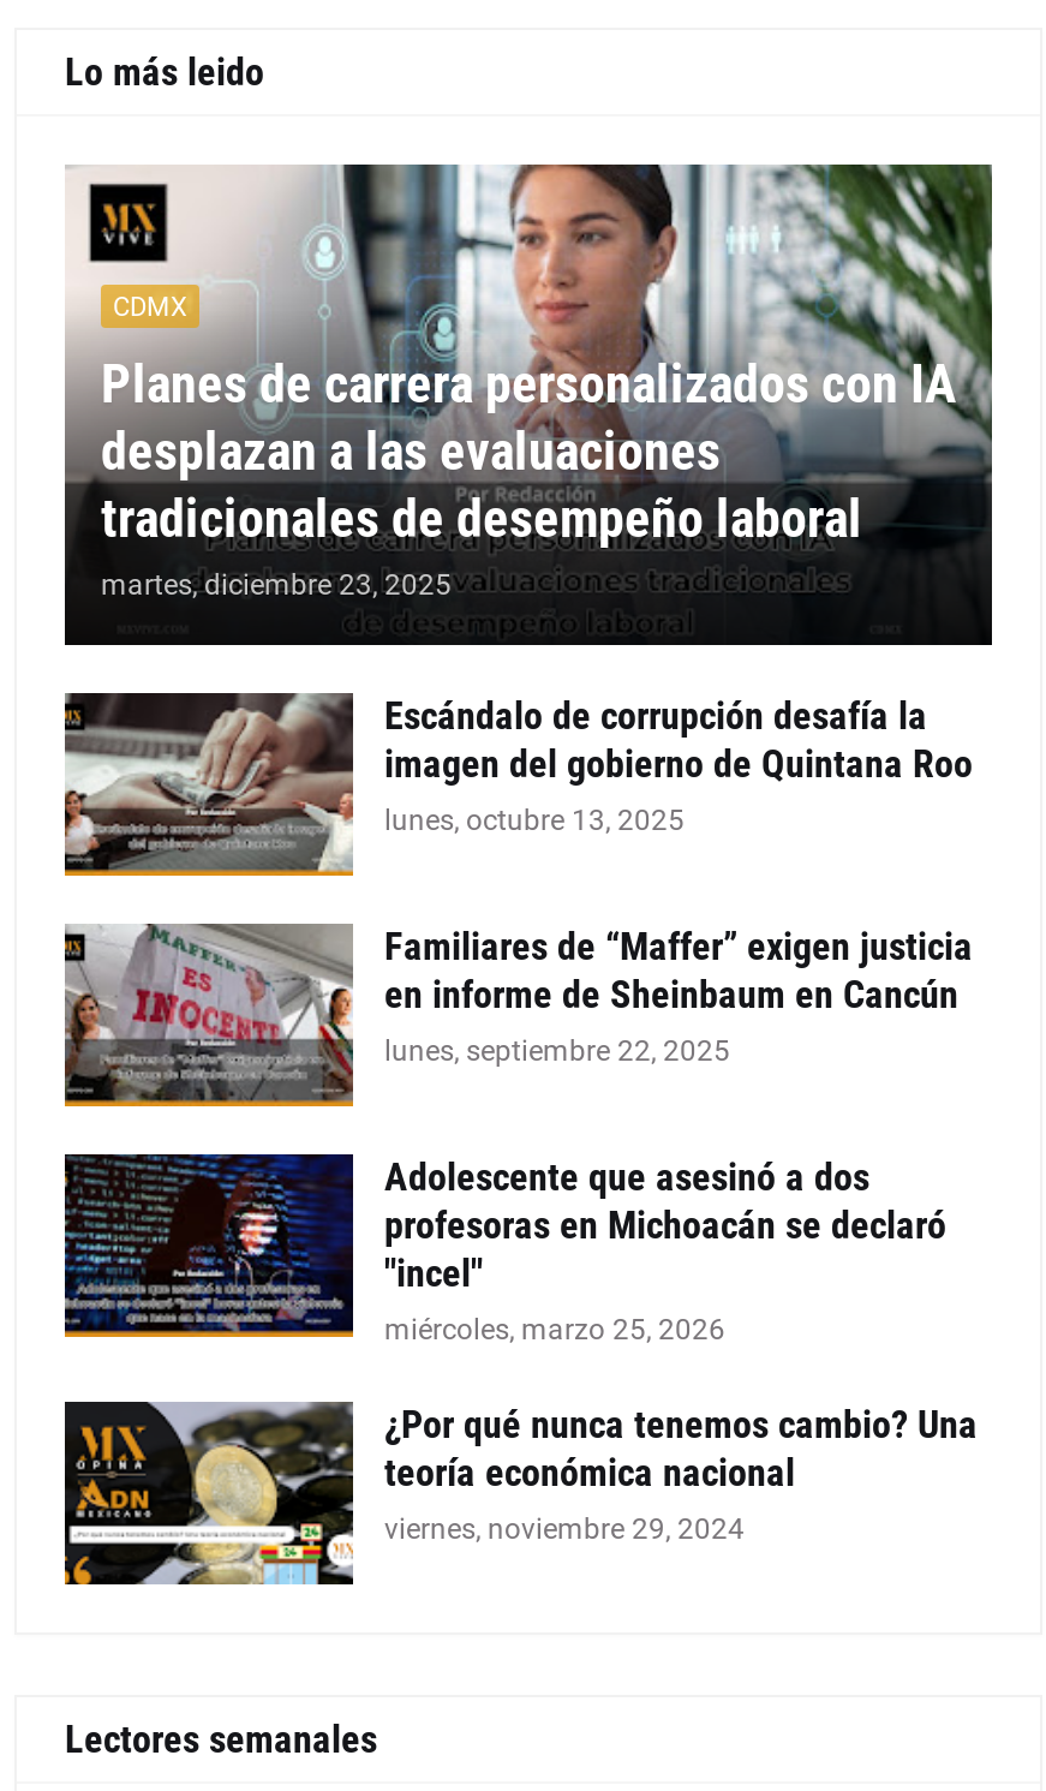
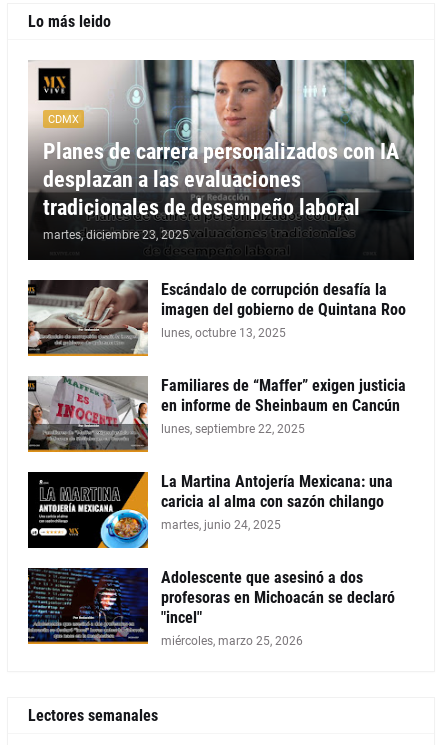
+ [image]
+ La Martina Antojería Mexicana: una
+ caricia al alma con sazón chilango
+ martes, junio 24, 2025

moved down: [image] | Adolescente que asesinó a dos | profesoras en Michoacán se declaró | "incel" | miércoles, marzo 25, 2026

- [image]
- ¿Por qué nunca tenemos cambio? Una
- teoría económica nacional
- viernes, noviembre 29, 2024
